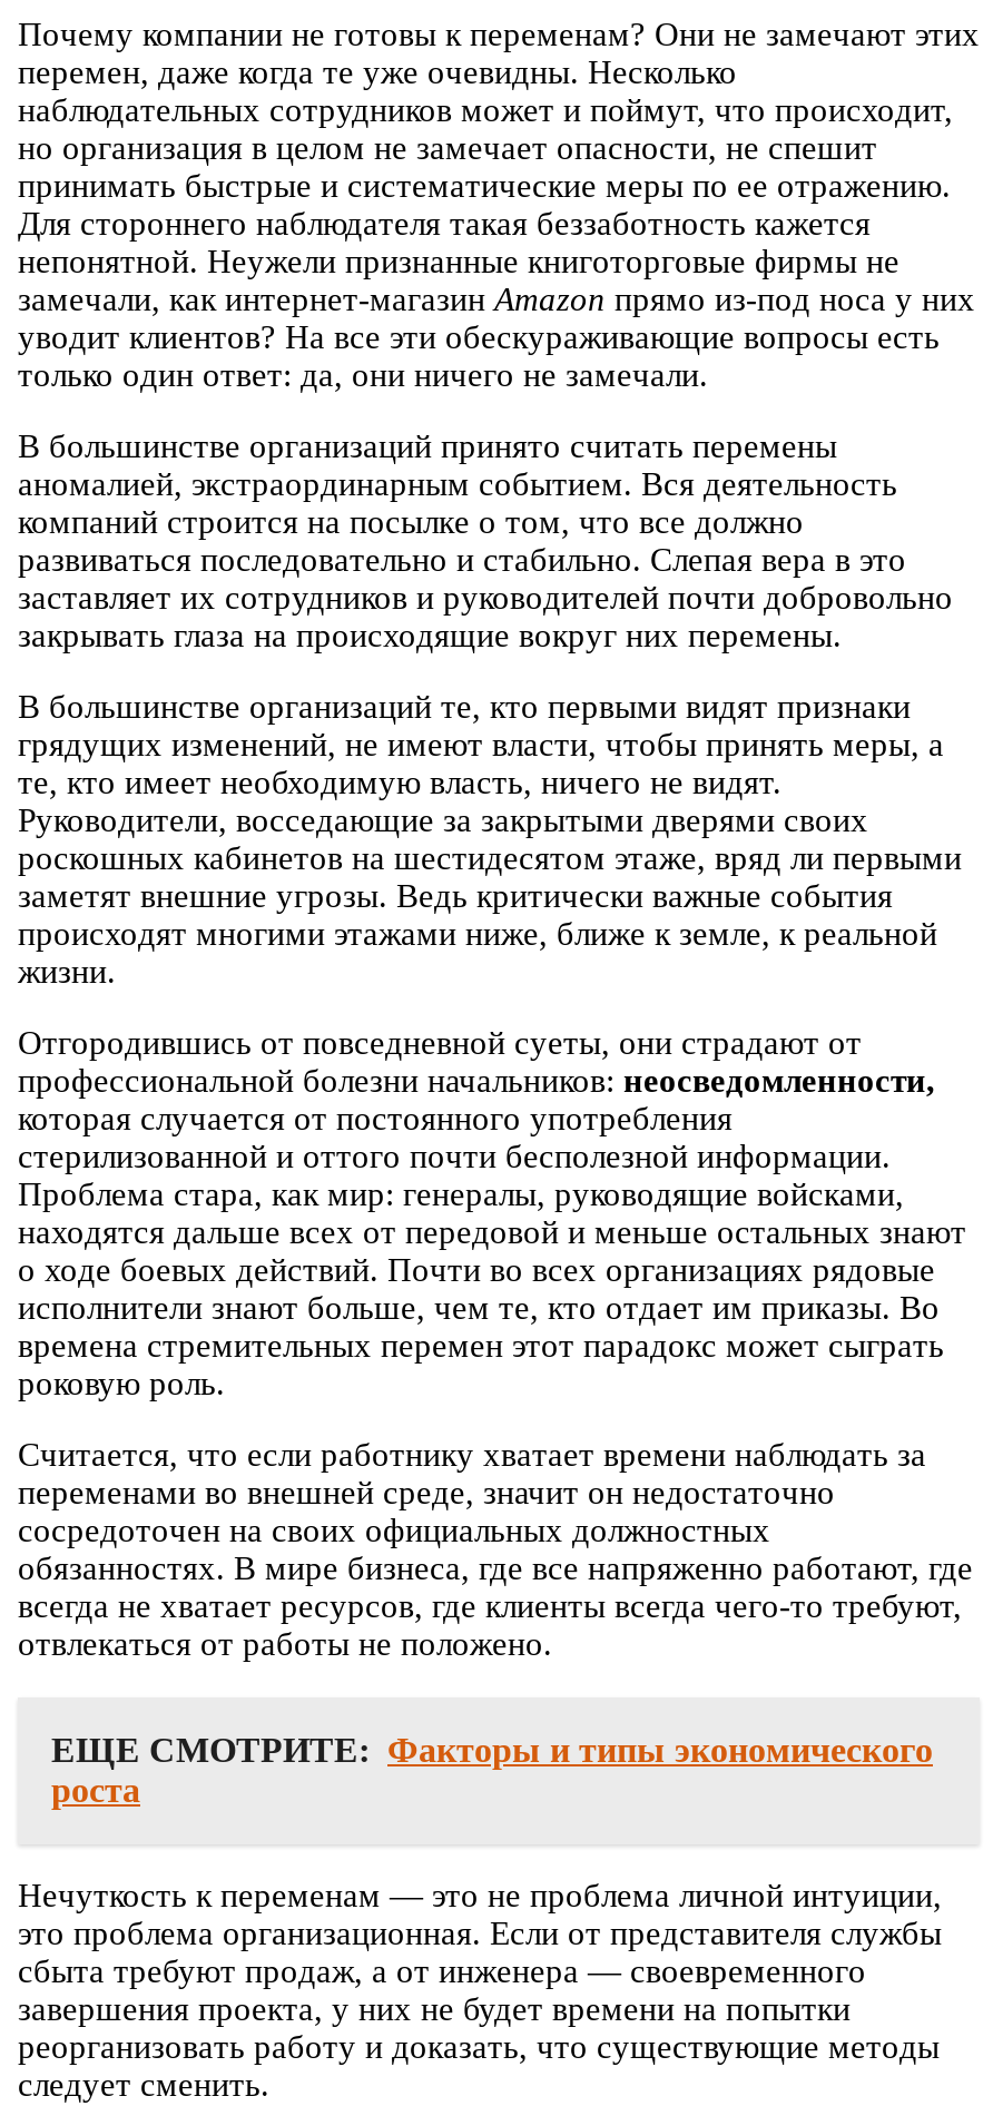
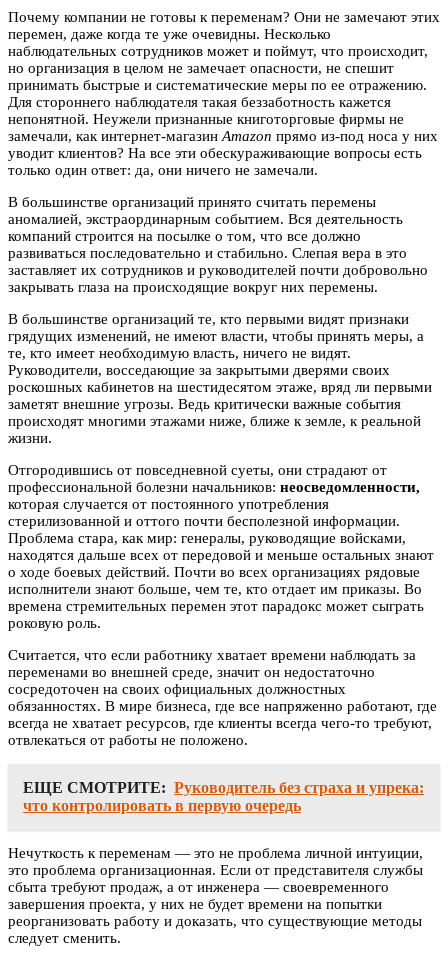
- ЕЩЕ СМОТРИТЕ: Факторы и типы экономического
- роста
+ ЕЩЕ СМОТРИТЕ: Руководитель без страха и упрека:
+ что контролировать в первую очередь
